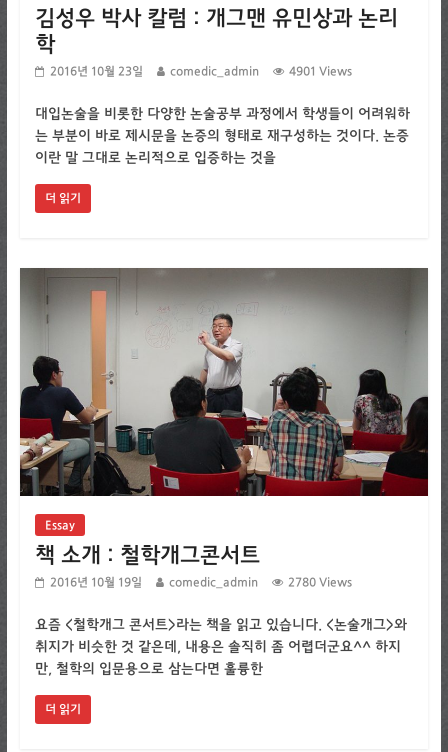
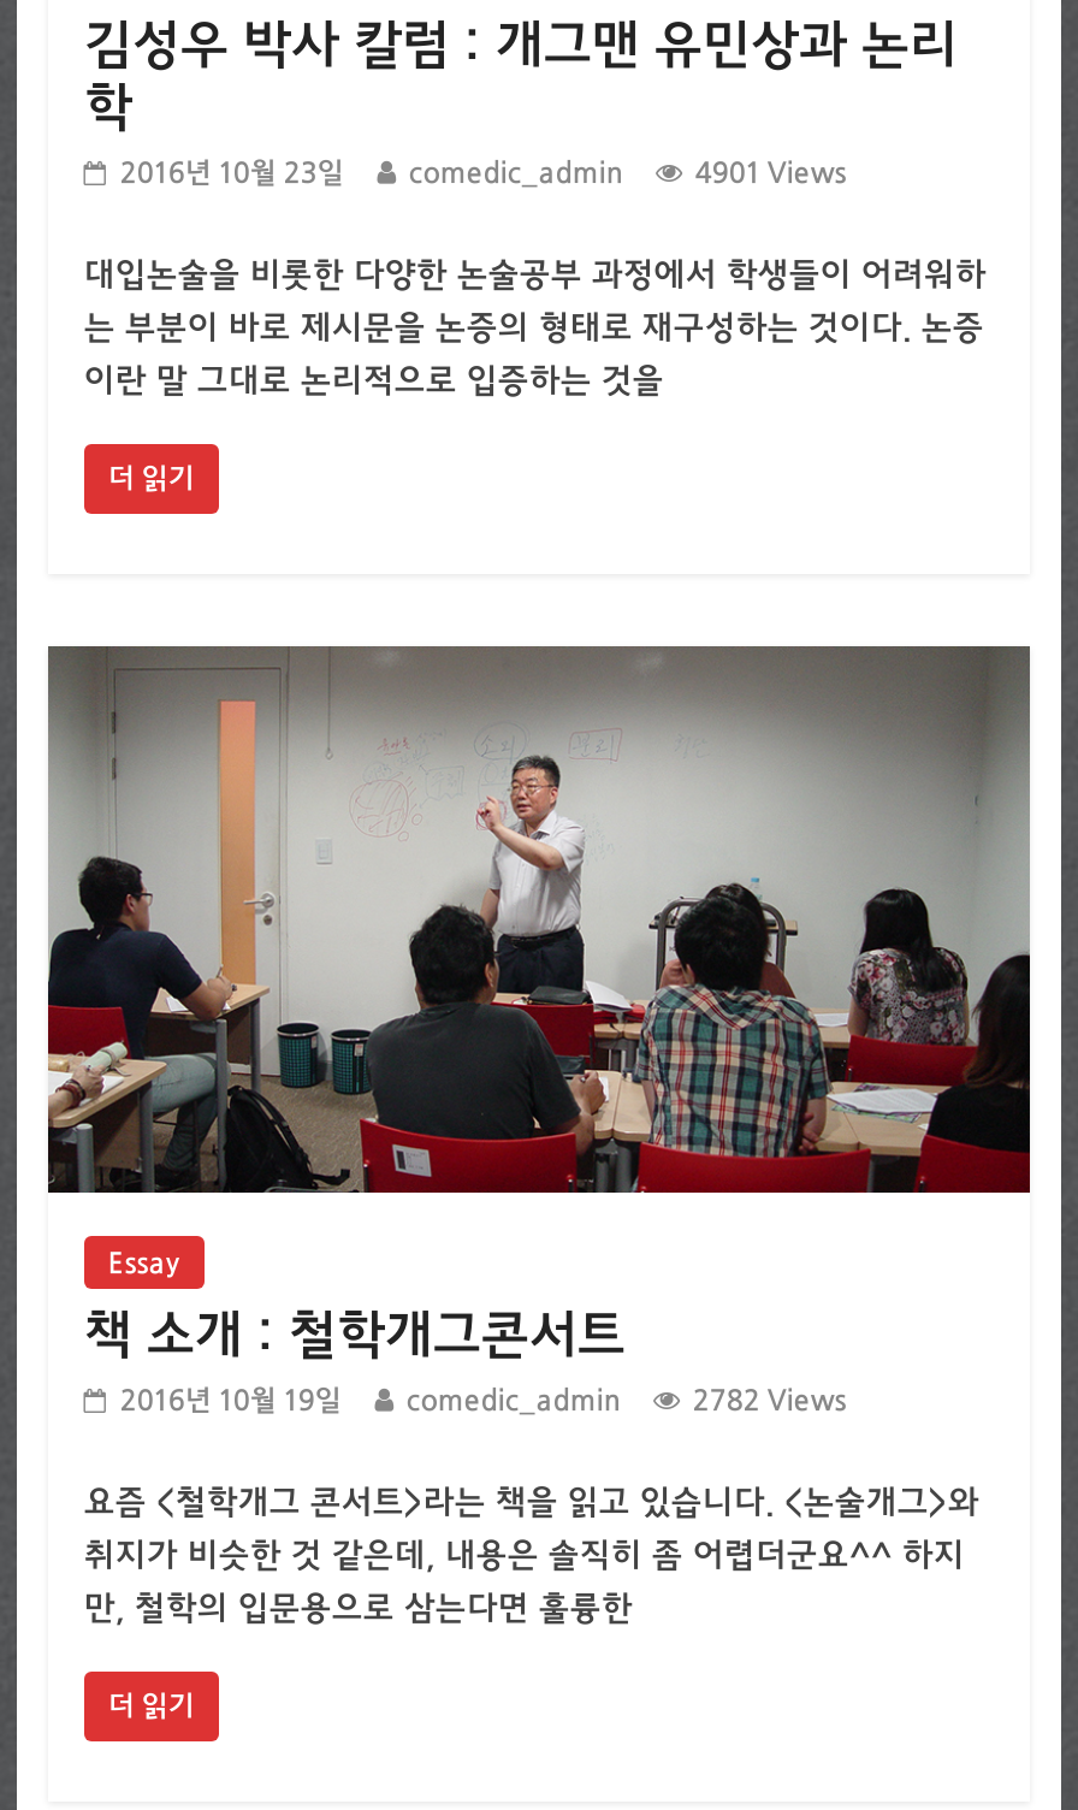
- 2780 Views
+ 2782 Views
